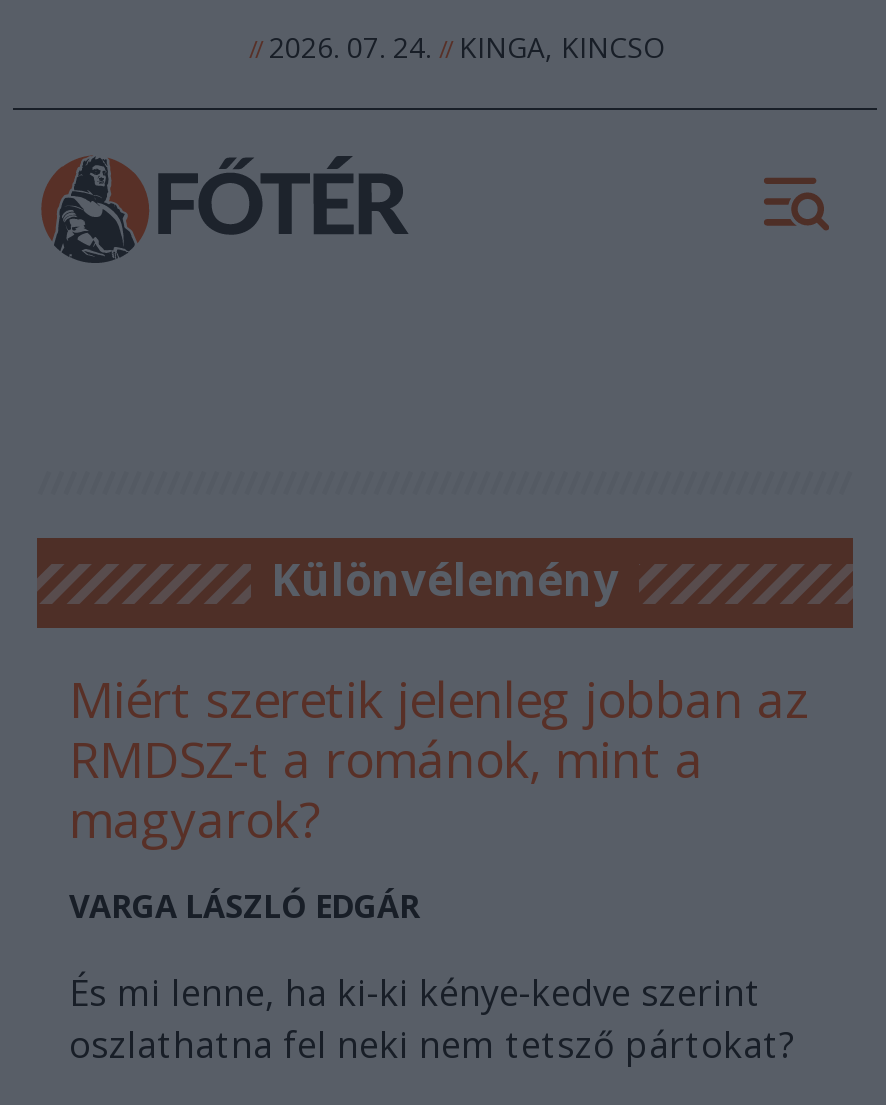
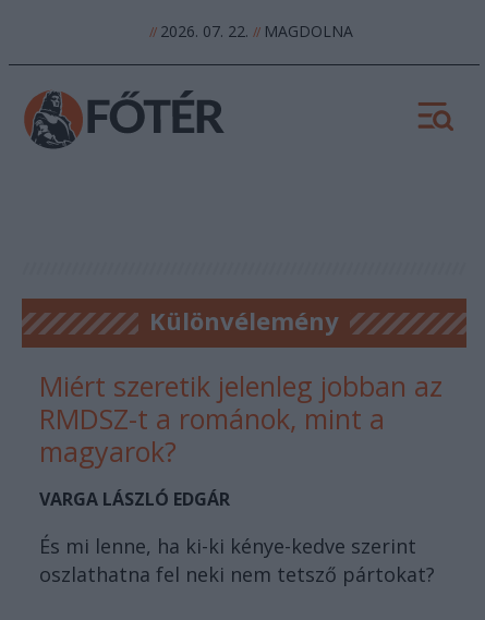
- // 2026. 07. 24. // KINGA, KINCSO
+ // 2026. 07. 22. // MAGDOLNA
